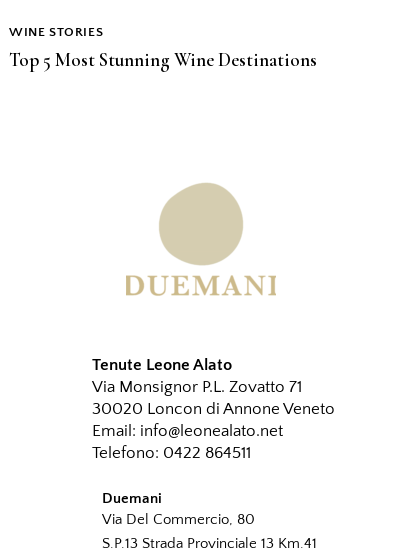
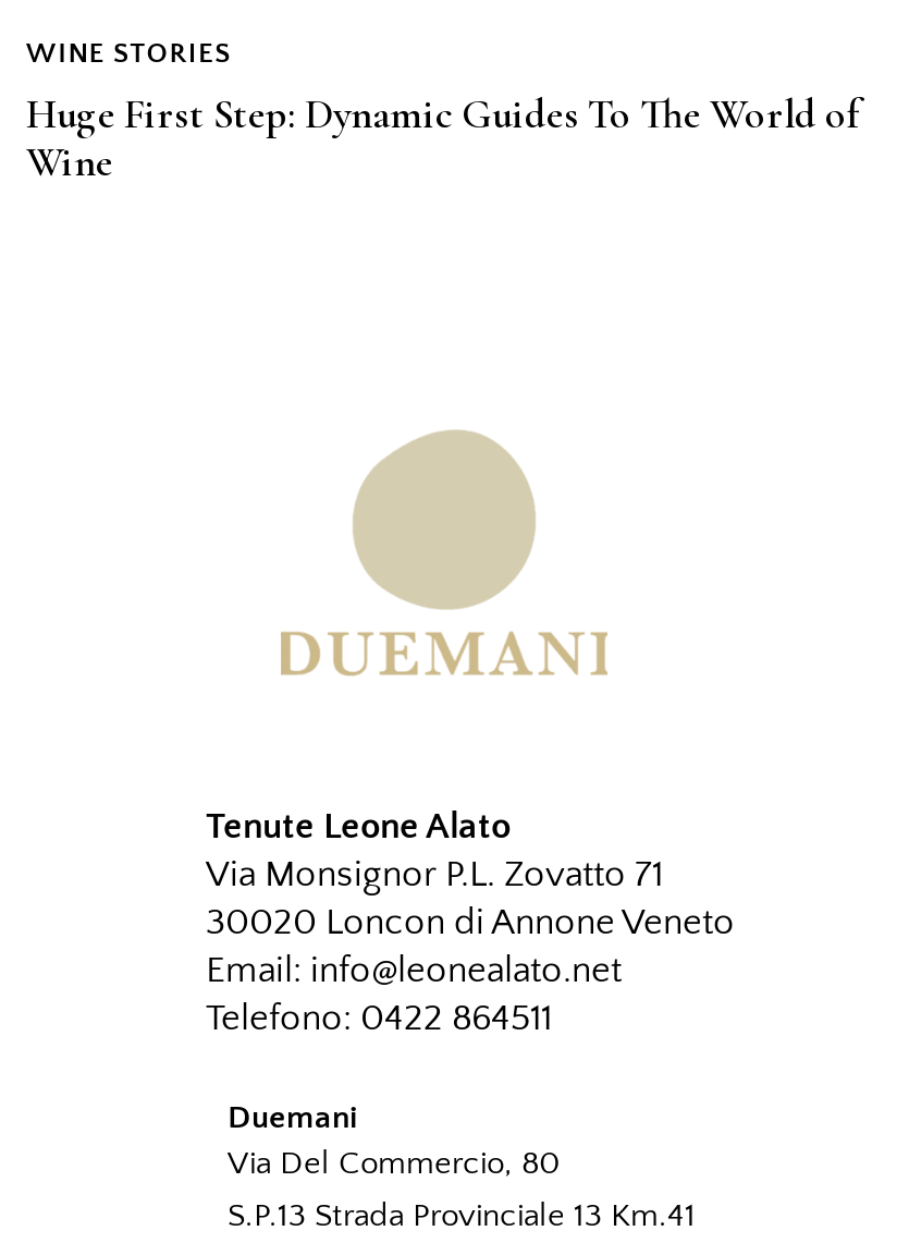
- Top 5 Most Stunning Wine Destinations
+ Huge First Step: Dynamic Guides To The World of
+ Wine
